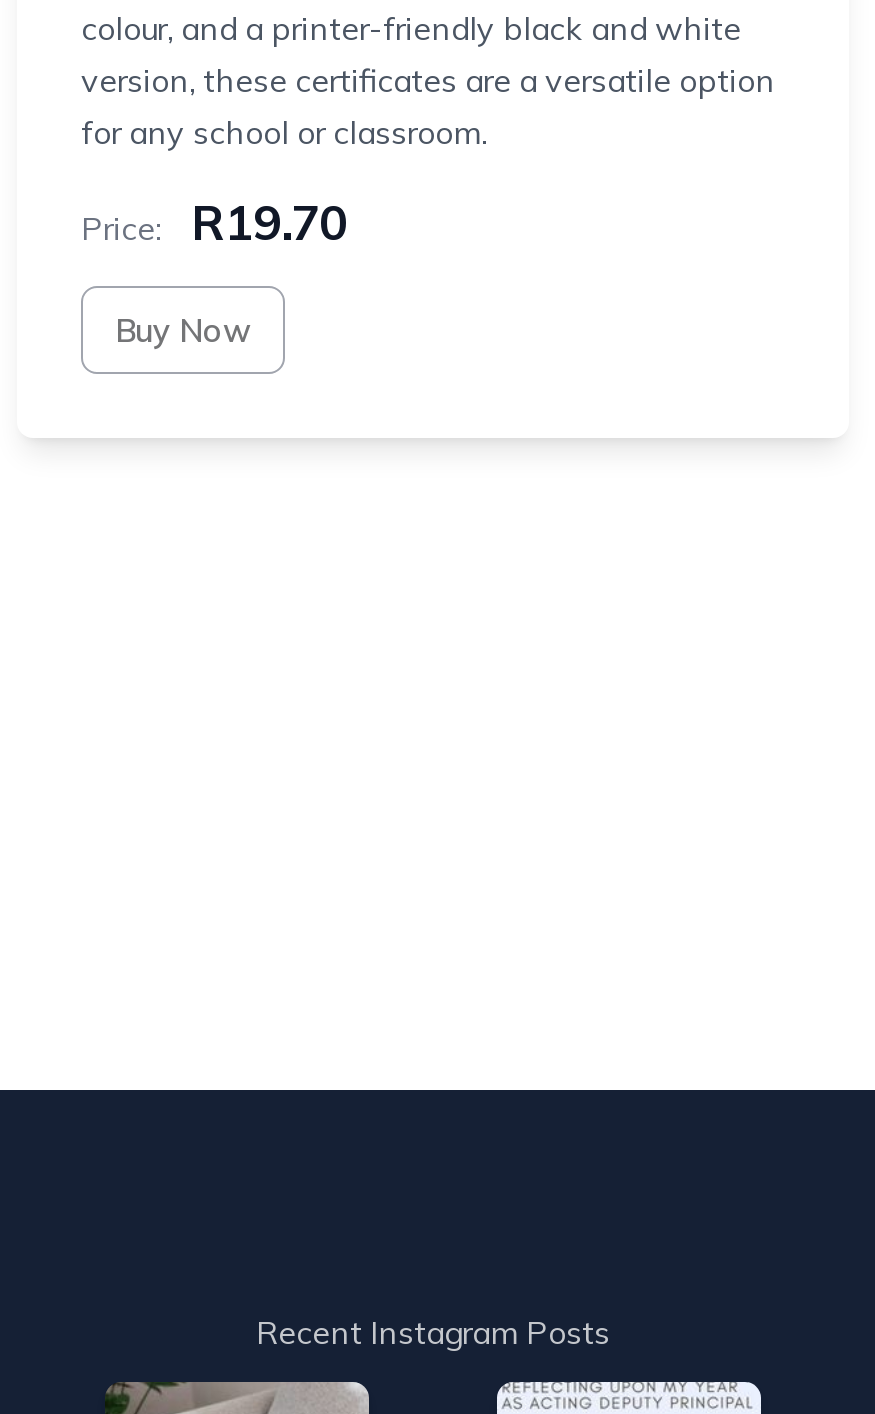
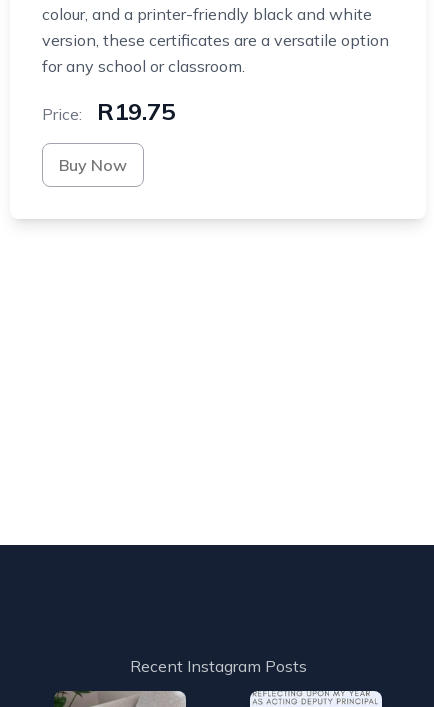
- Price: R19.70
+ Price: R19.75
